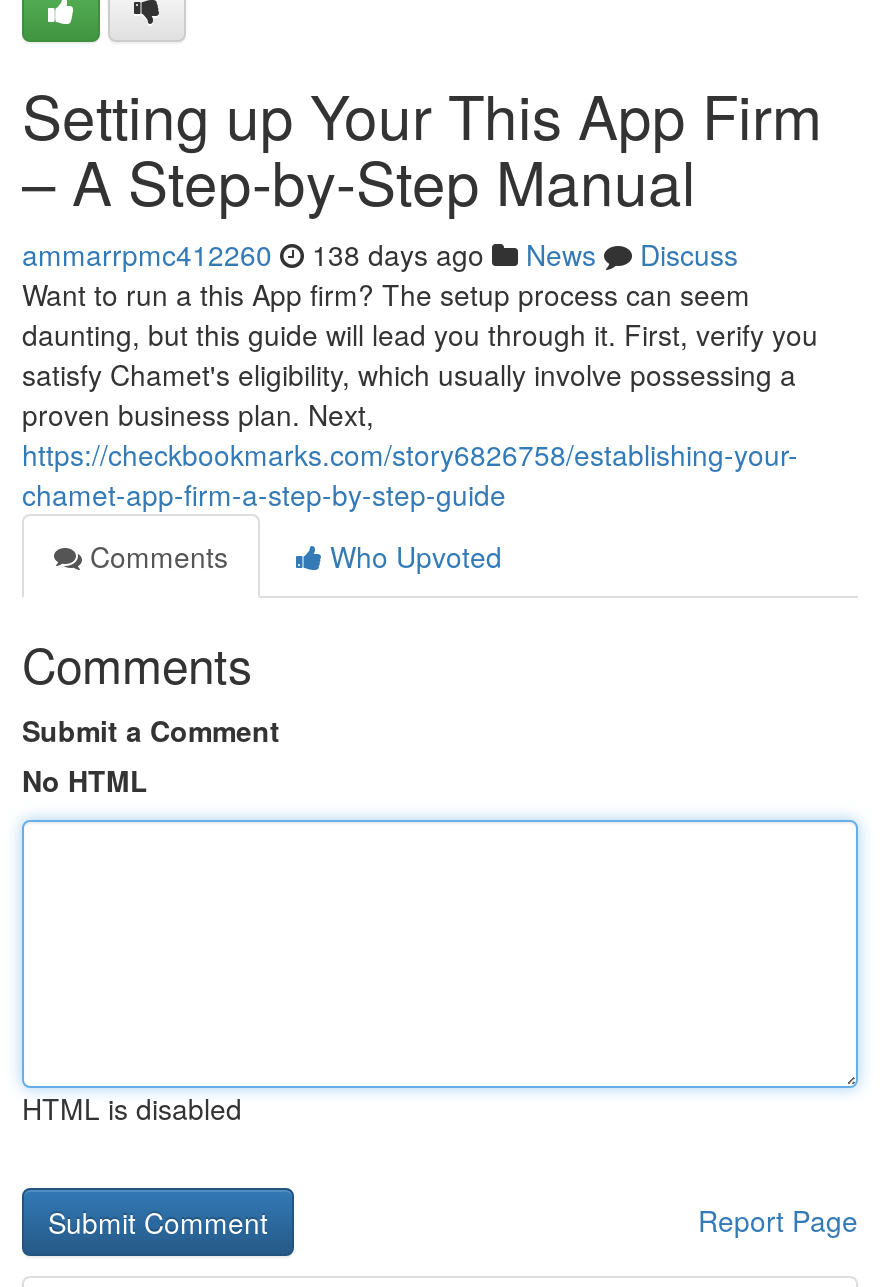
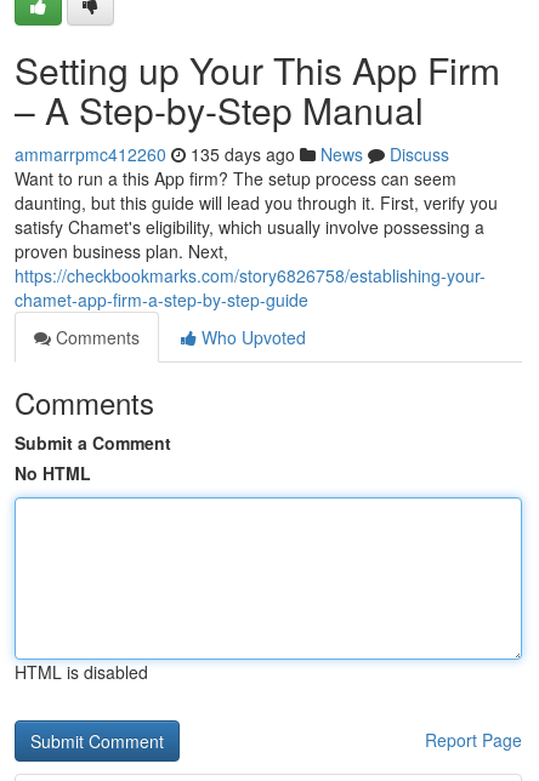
- ammarrpmc412260 138 days ago News Discuss
+ ammarrpmc412260 135 days ago News Discuss
